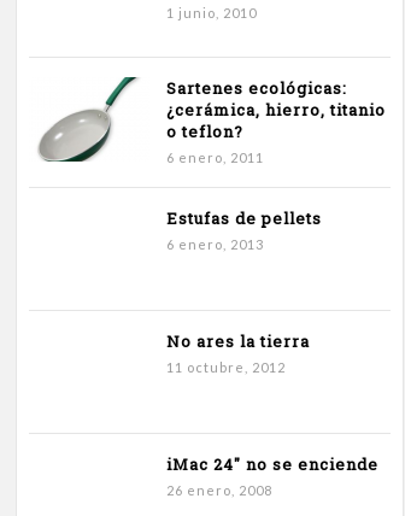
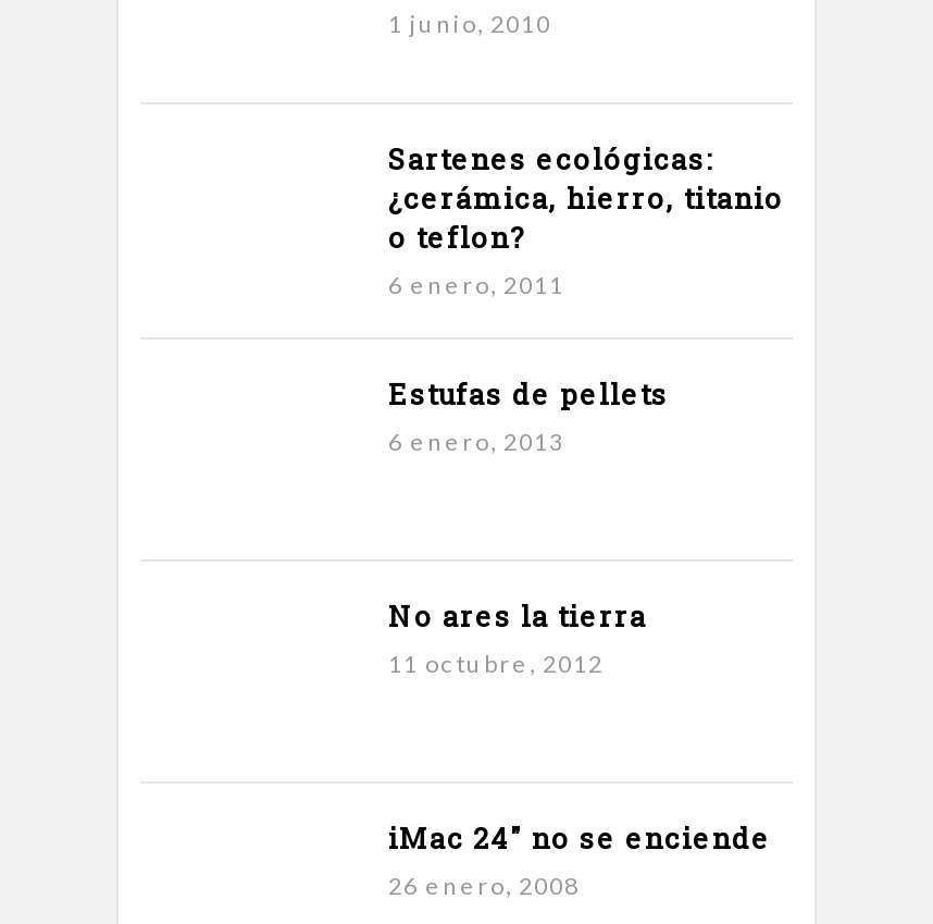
- [image]
